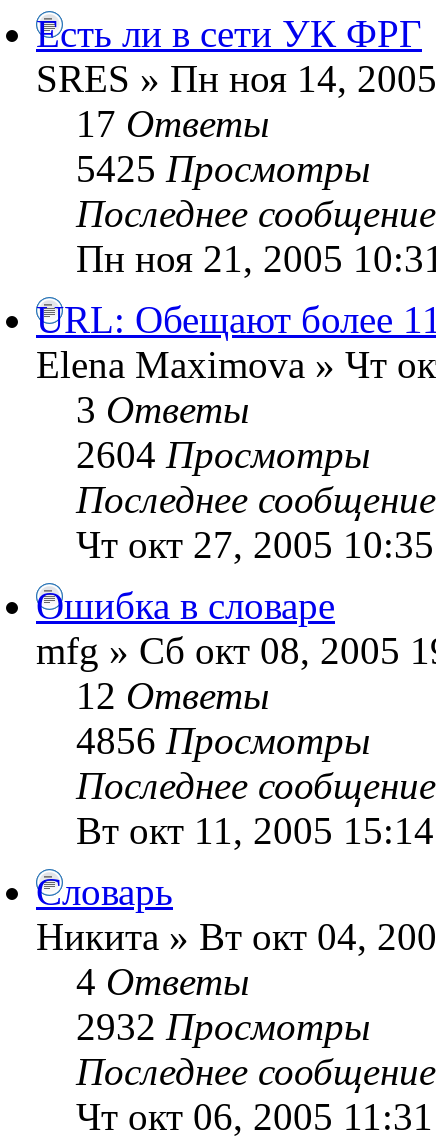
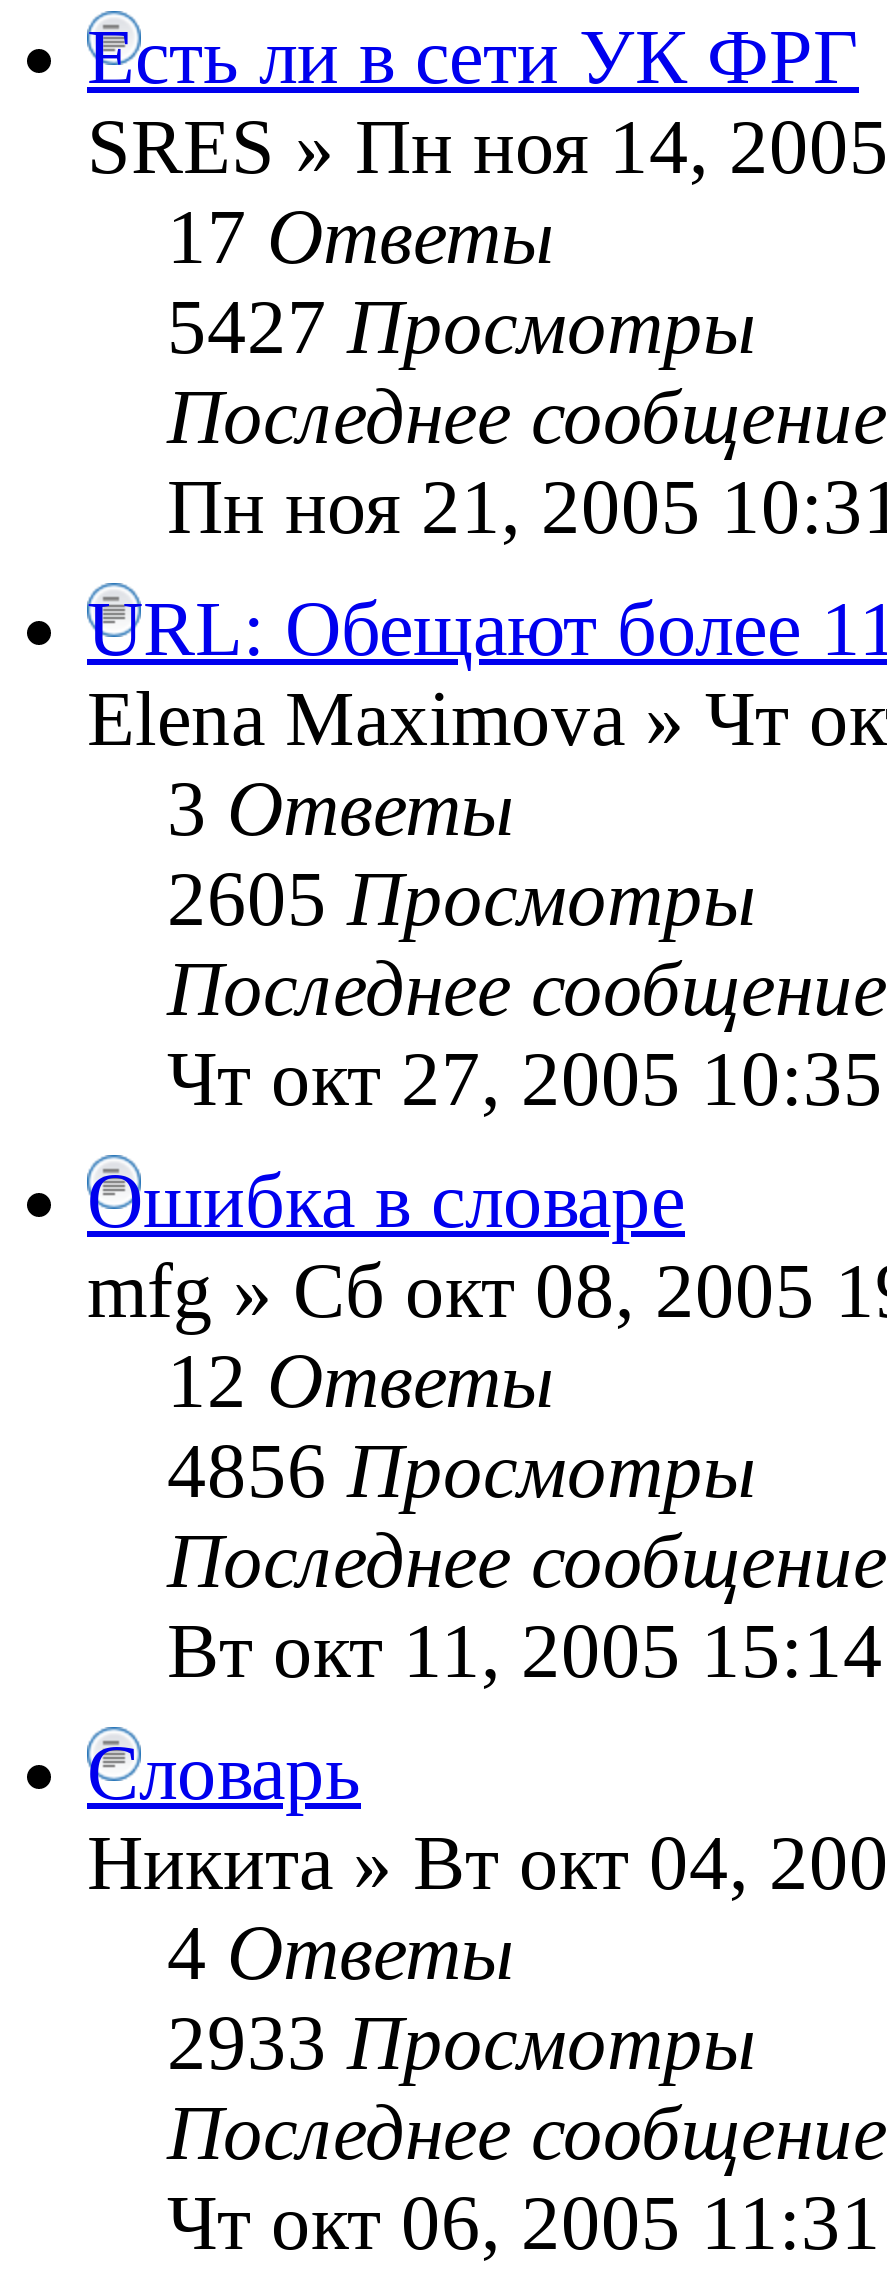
- 5425 Просмотры
+ 5427 Просмотры

- 2604 Просмотры
+ 2605 Просмотры

- 2932 Просмотры
+ 2933 Просмотры
